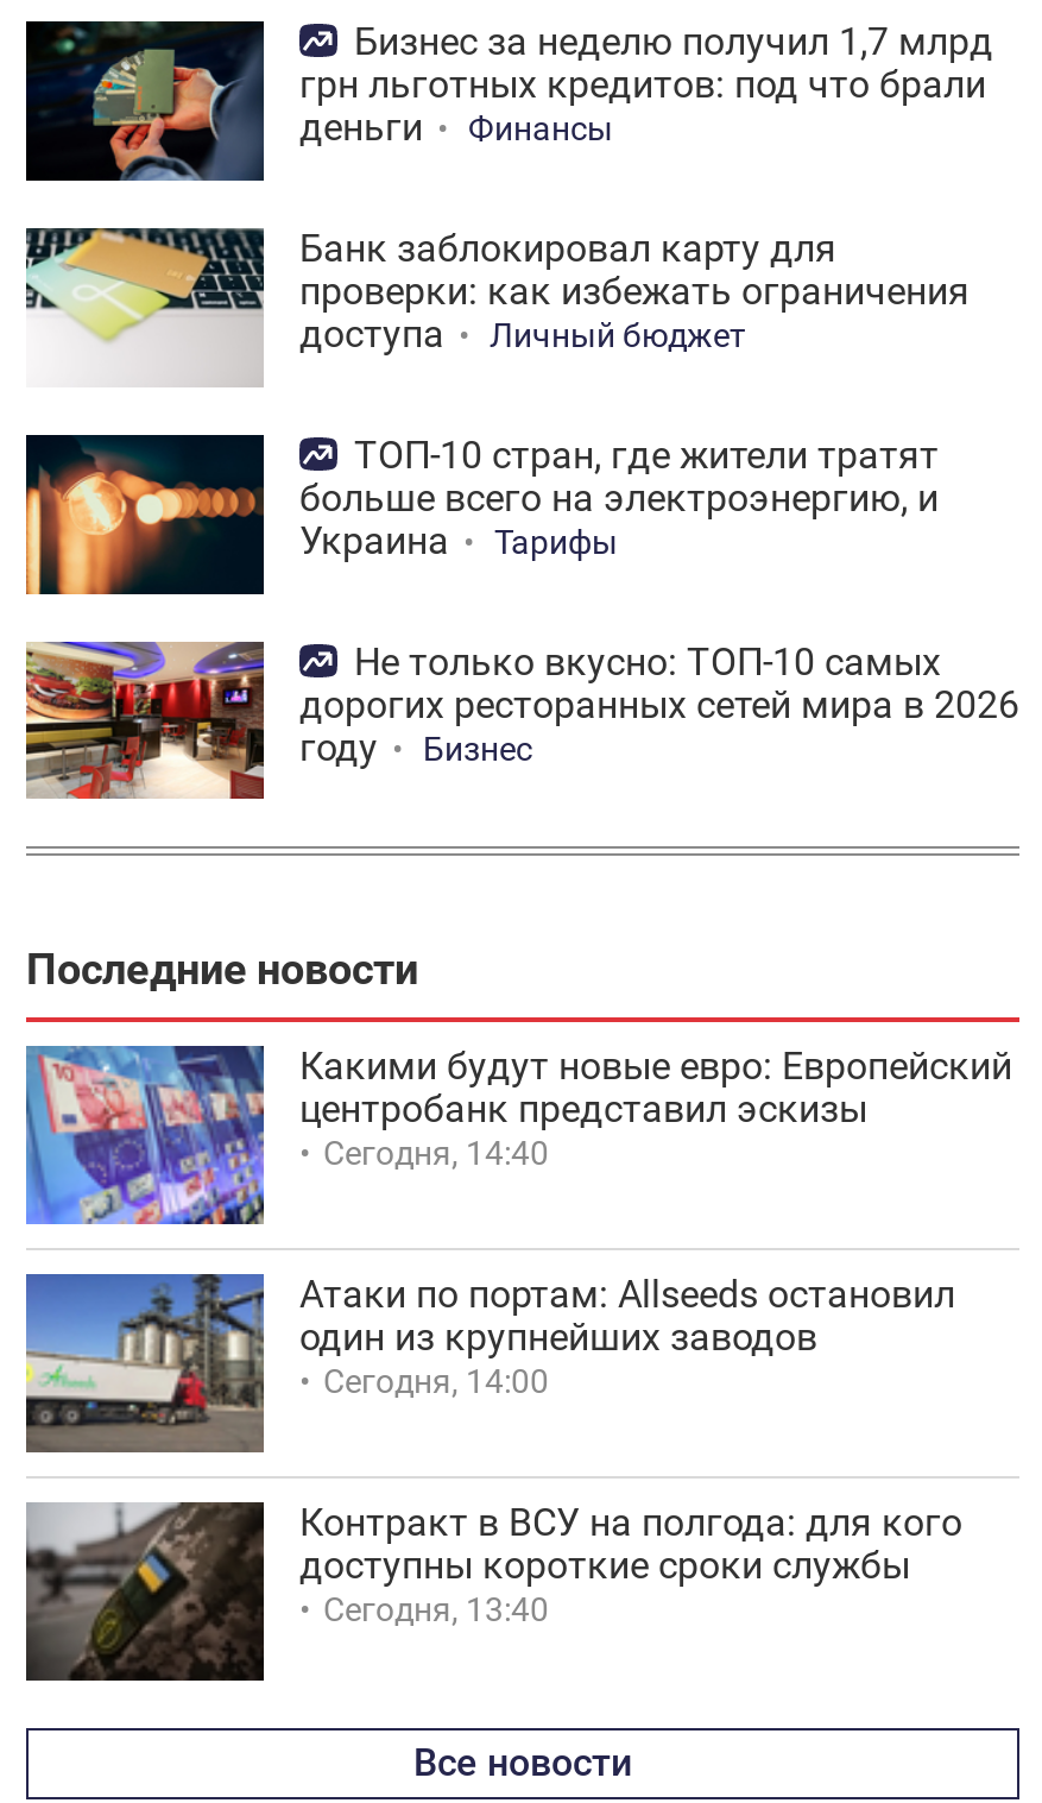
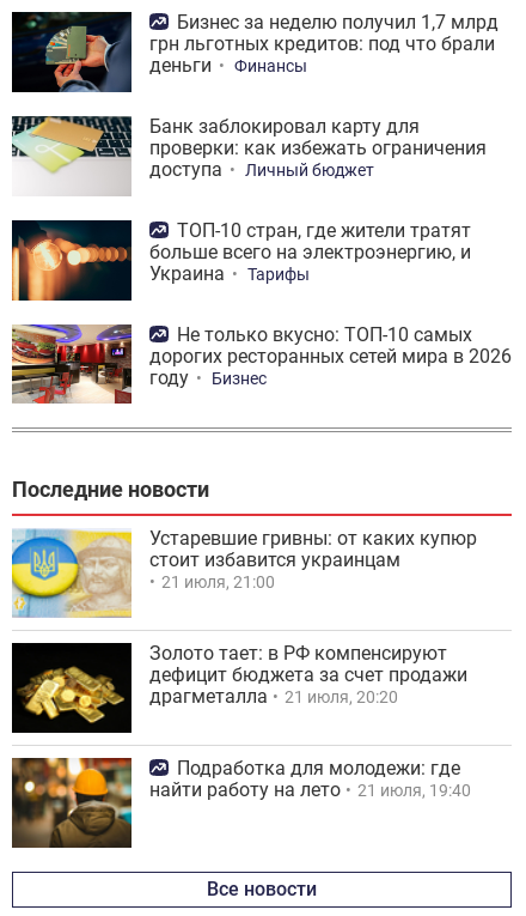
- [image]
- Какими будут новые евро: Европейский
- центробанк представил эскизы
- Сегодня, 14:40
+ [image]
+ Устаревшие гривны: от каких купюр
+ стоит избавится украинцам
+ 21 июля, 21:00

- [image]
- Атаки по портам: Allseeds остановил
- один из крупнейших заводов
- Сегодня, 14:00
+ [image]
+ Золото тает: в РФ компенсируют
+ дефицит бюджета за счет продажи
+ драгметалла
+ 21 июля, 20:20

- [image]
- Контракт в ВСУ на полгода: для кого
- доступны короткие сроки службы
- Сегодня, 13:40
+ [image]
+ Подработка для молодежи: где
+ найти работу на лето
+ 21 июля, 19:40
